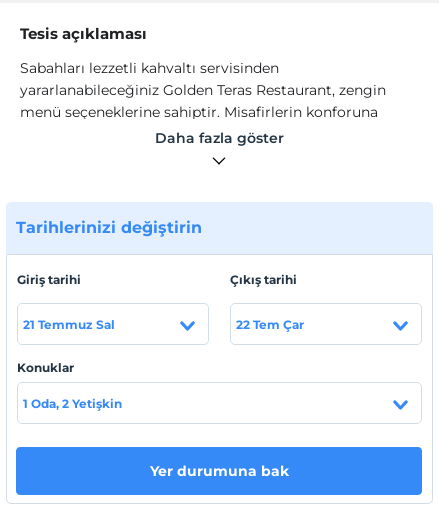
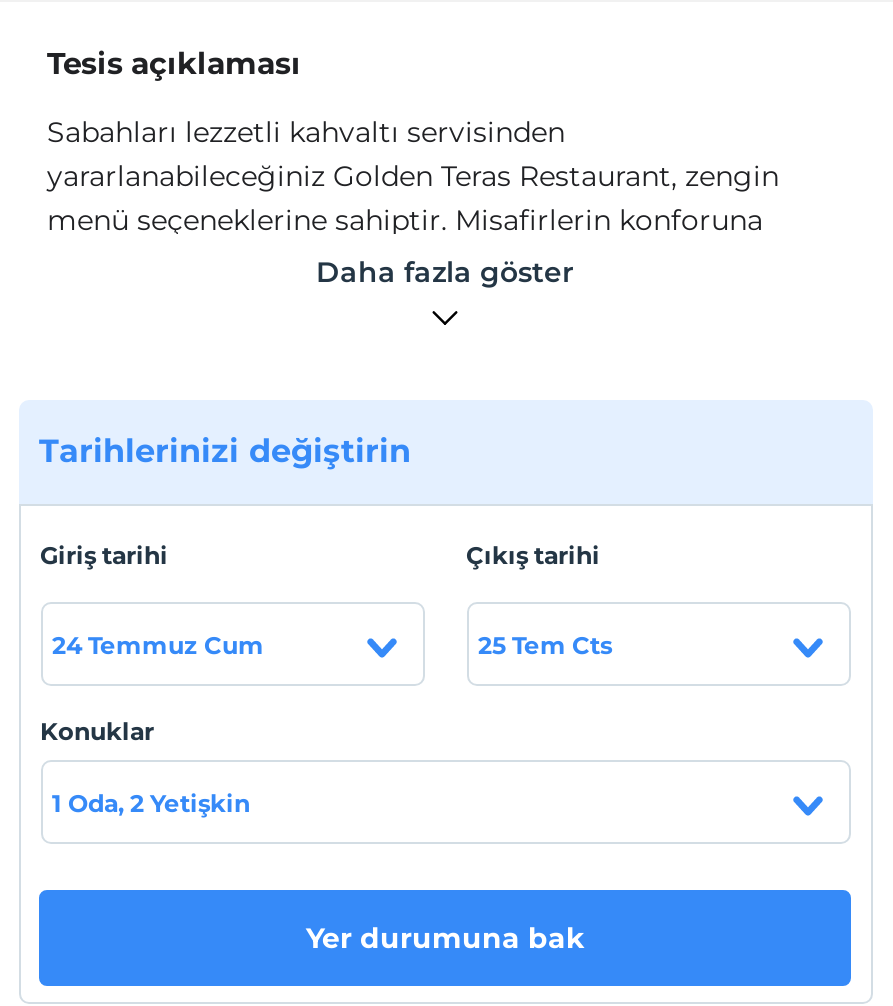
- 21 Temmuz Sal
+ 24 Temmuz Cum

- 22 Tem Çar
+ 25 Tem Cts
